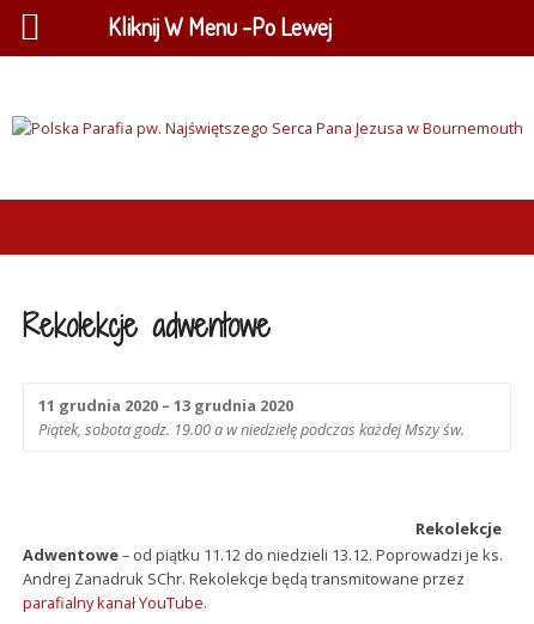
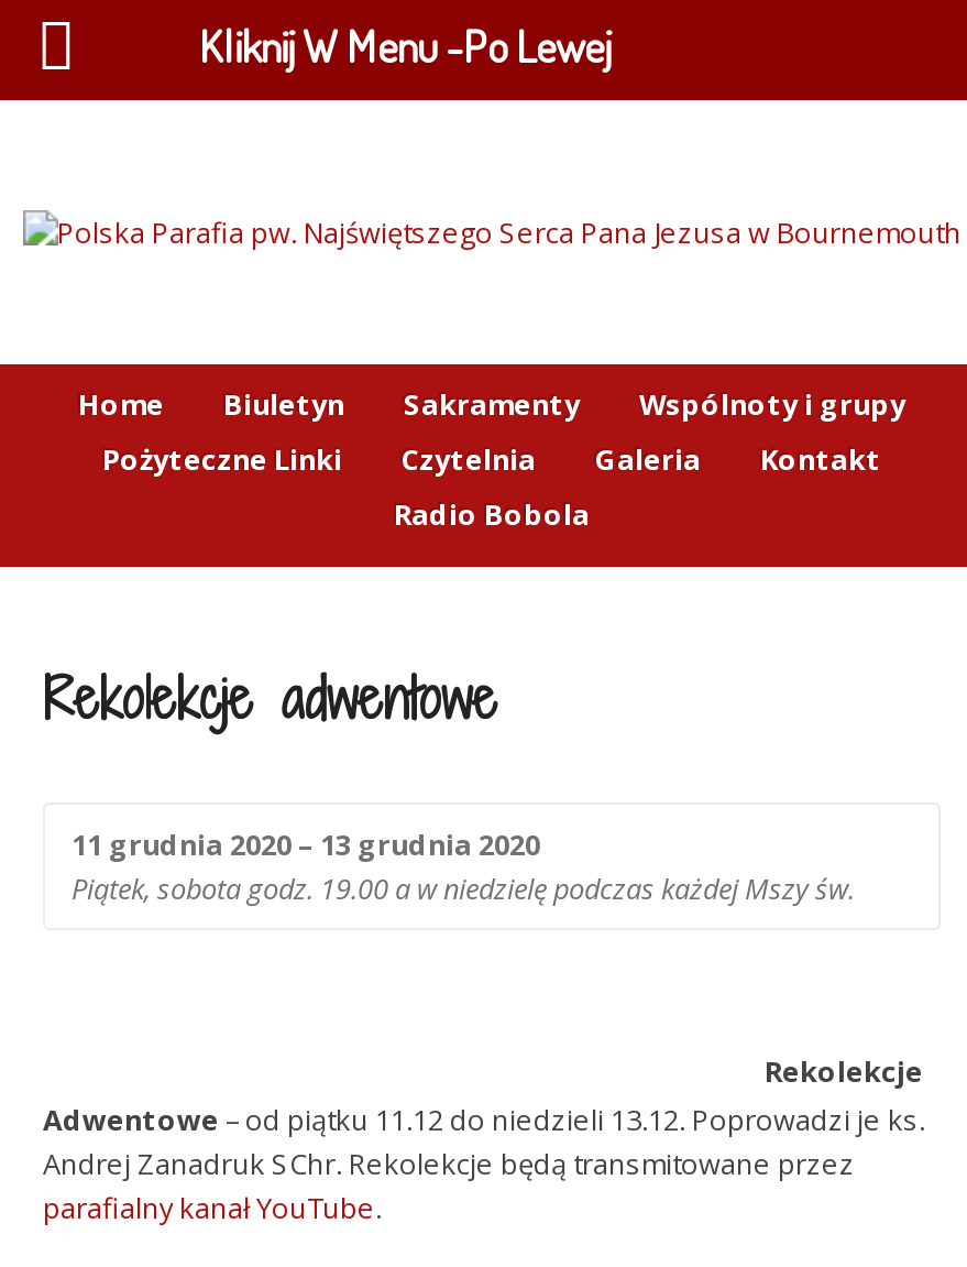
+ Home
+ Biuletyn
+ Sakramenty
+ Wspólnoty i grupy
+ Pożyteczne Linki
+ Czytelnia
+ Galeria
+ Kontakt
+ Radio Bobola
